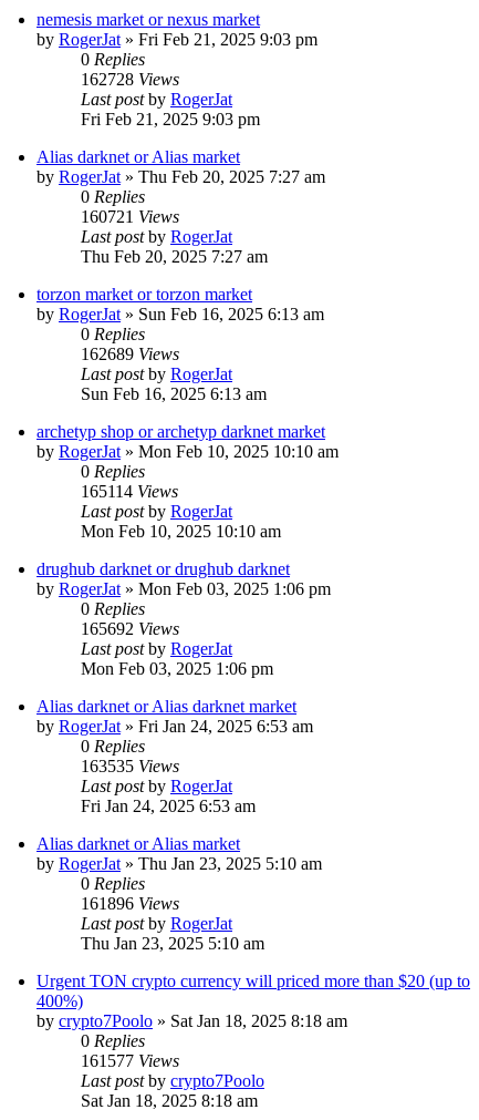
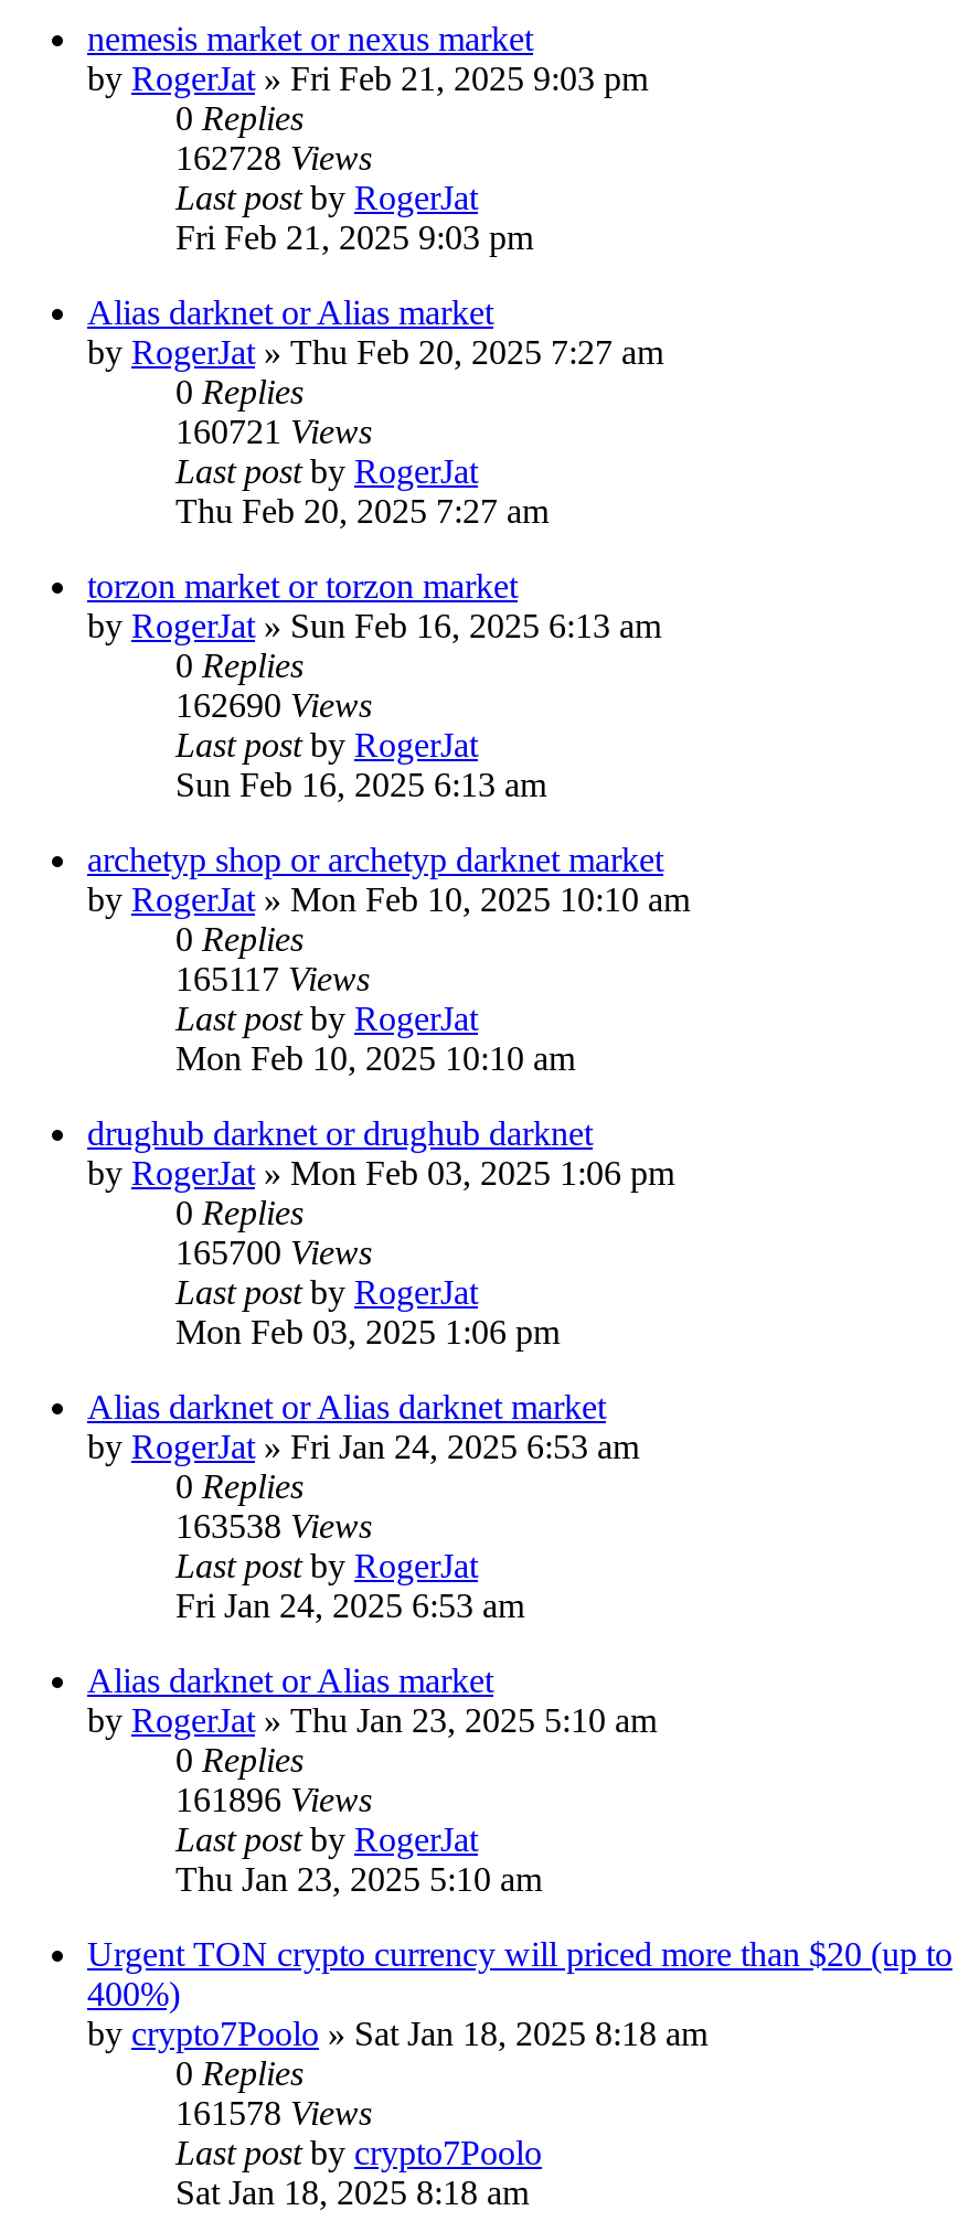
- 162689 Views
+ 162690 Views

- 165114 Views
+ 165117 Views

- 165692 Views
+ 165700 Views

- 163535 Views
+ 163538 Views

- 161577 Views
+ 161578 Views
